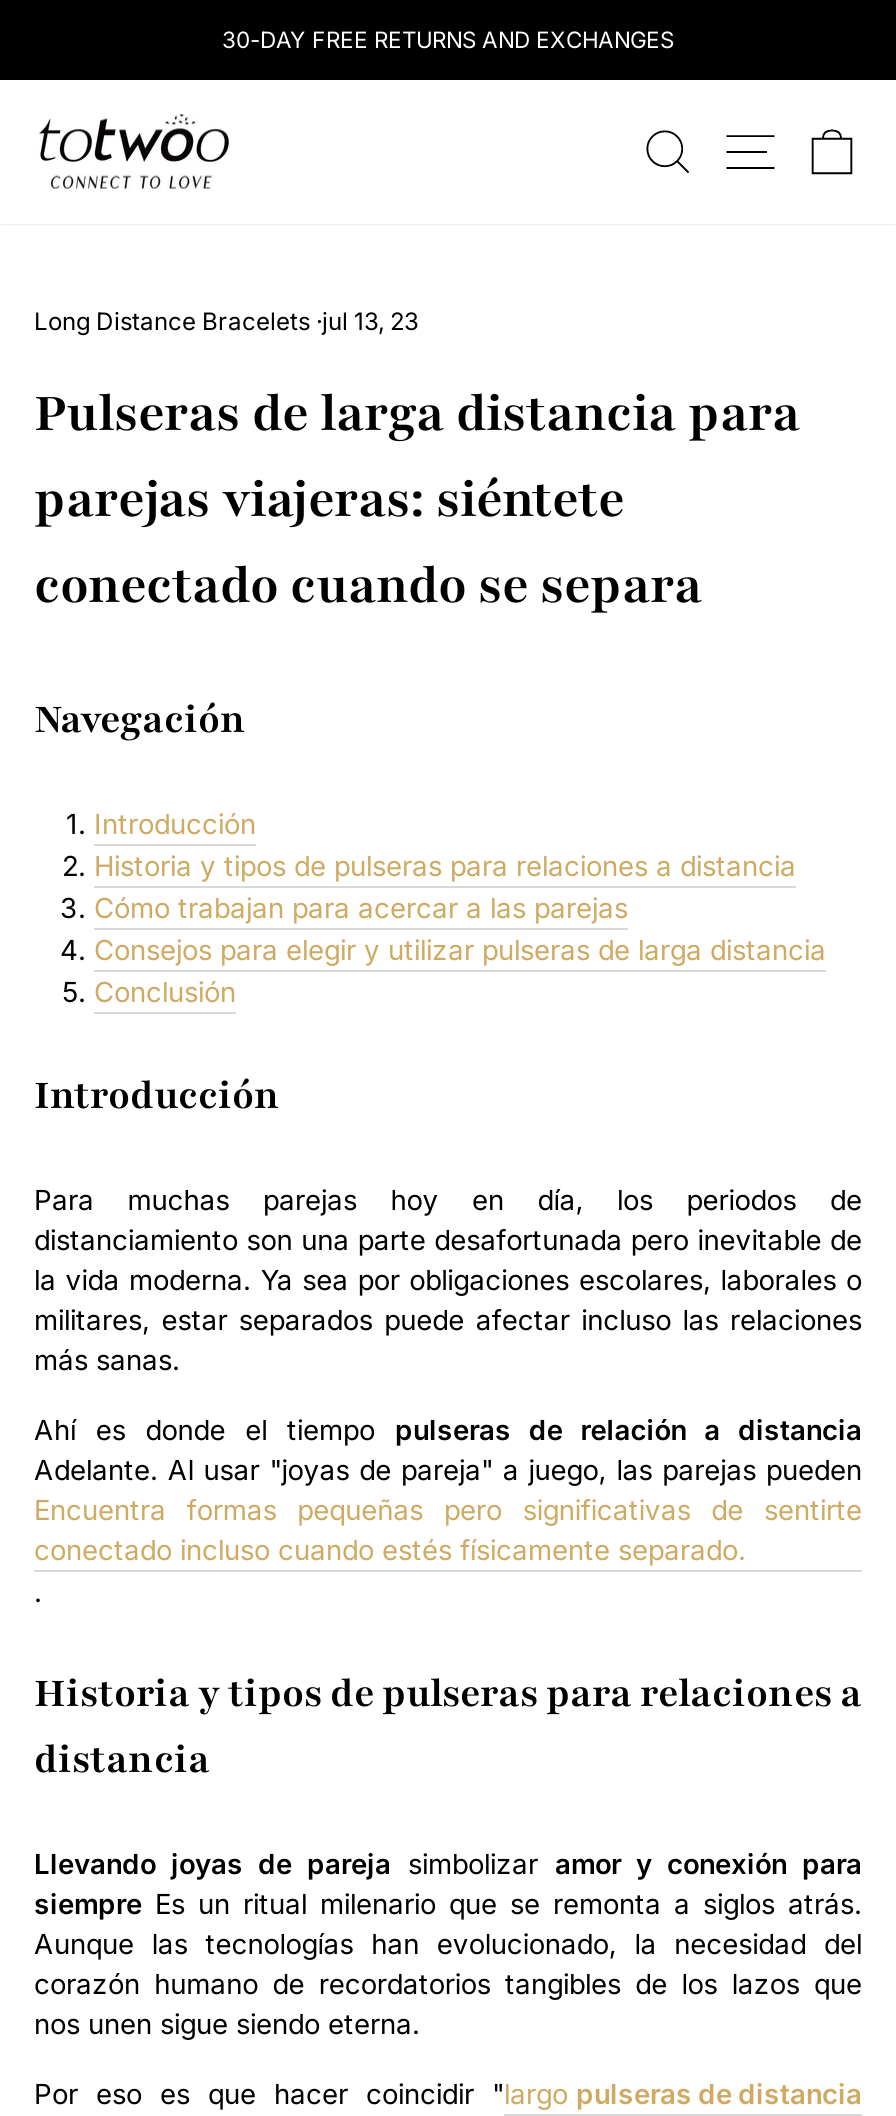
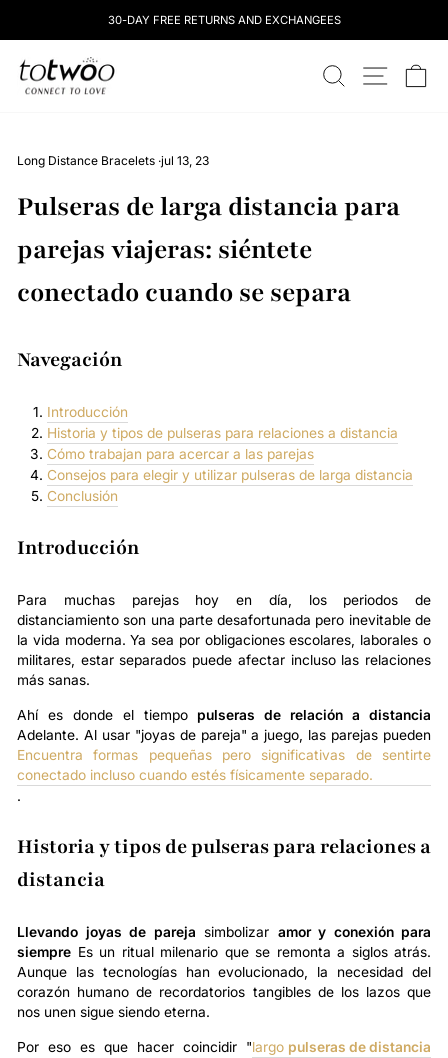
- 30-DAY FREE RETURNS AND EXCHANGES
+ 30-DAY FREE RETURNS AND EXCHANGEES
